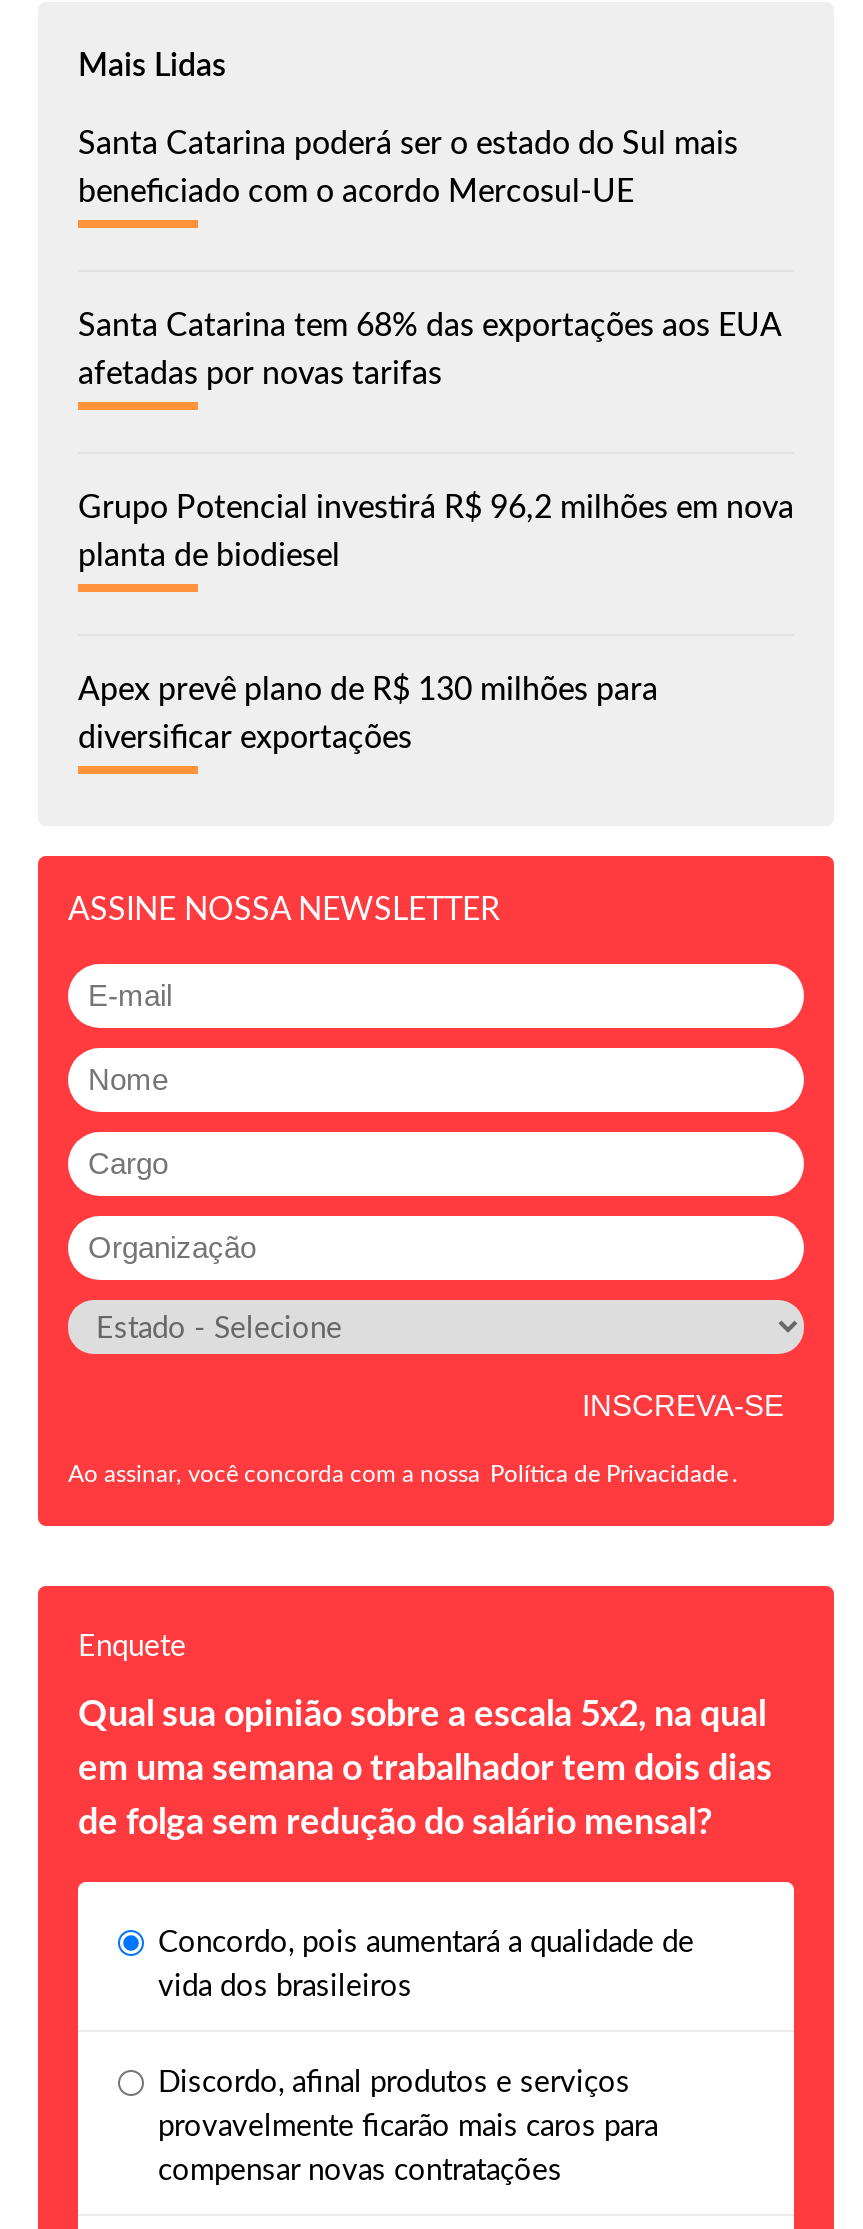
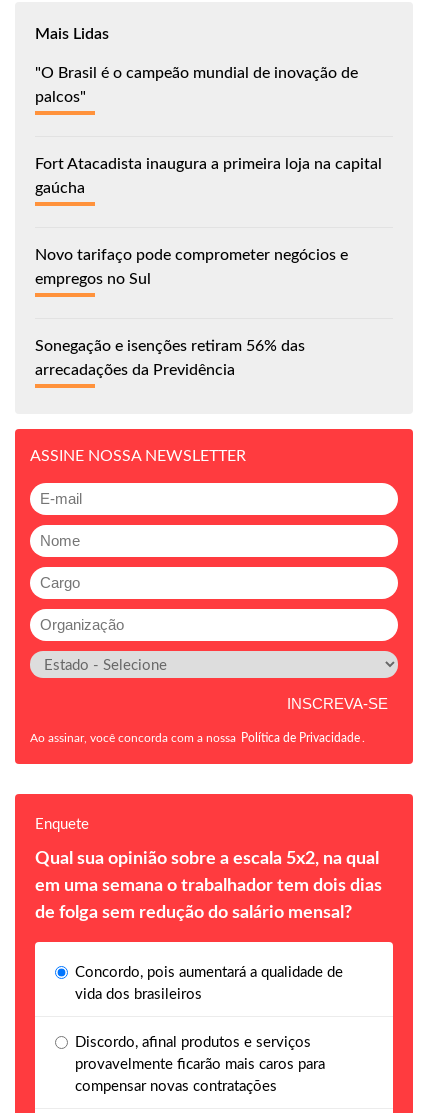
- Santa Catarina poderá ser o estado do Sul mais
+ "O Brasil é o campeão mundial de inovação de

- beneficiado com o acordo Mercosul-UE
+ palcos"

- Santa Catarina tem 68% das exportações aos EUA
+ Fort Atacadista inaugura a primeira loja na capital

- afetadas por novas tarifas
+ gaúcha

- Grupo Potencial investirá R$ 96,2 milhões em nova
+ Novo tarifaço pode comprometer negócios e

- planta de biodiesel
+ empregos no Sul

- Apex prevê plano de R$ 130 milhões para
+ Sonegação e isenções retiram 56% das

- diversificar exportações
+ arrecadações da Previdência
